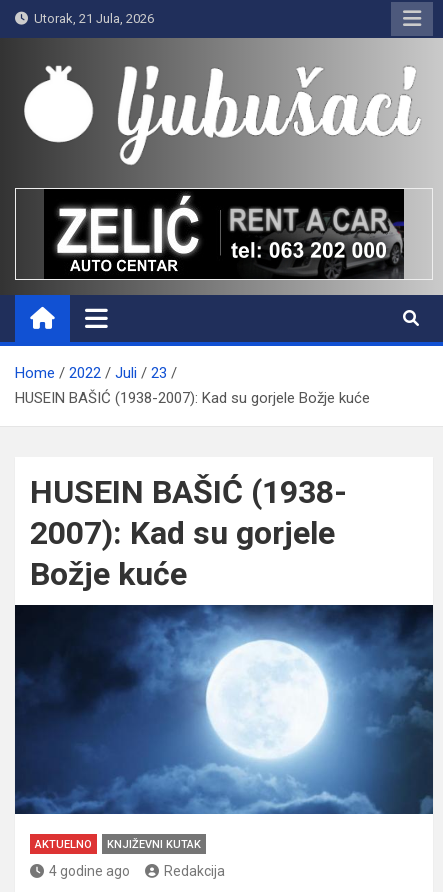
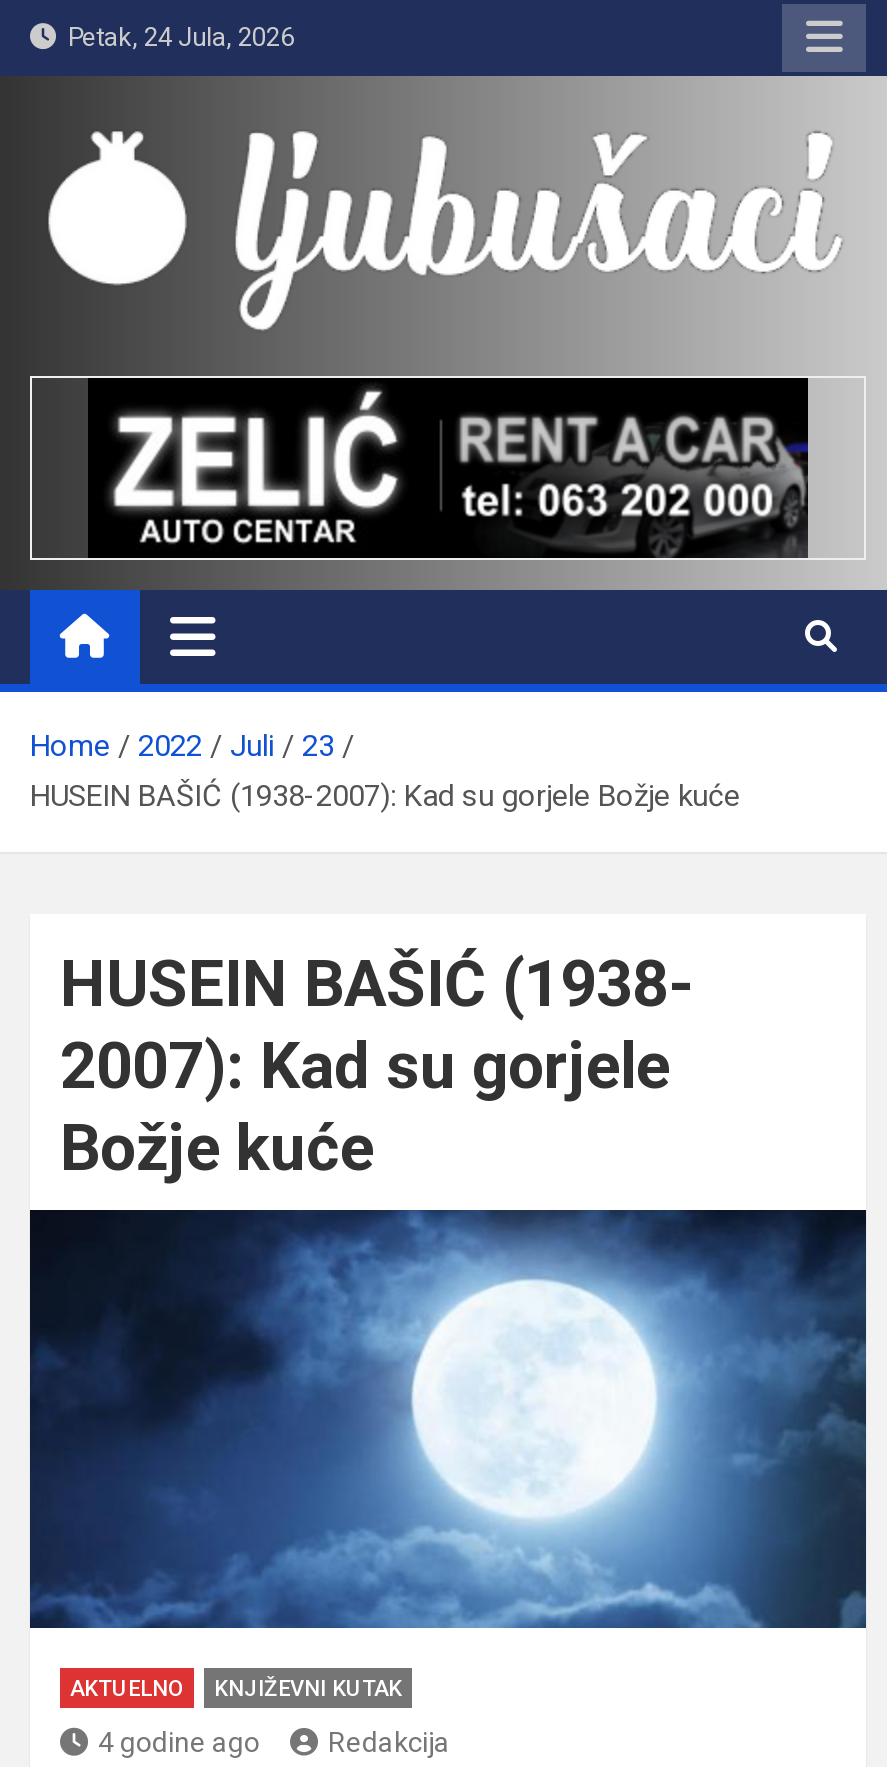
- Utorak, 21 Jula, 2026
+ Petak, 24 Jula, 2026
